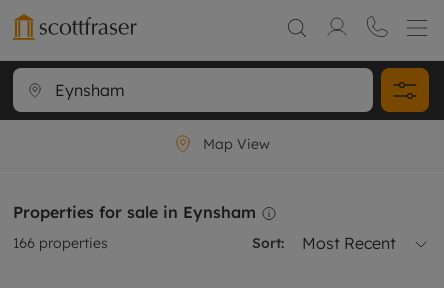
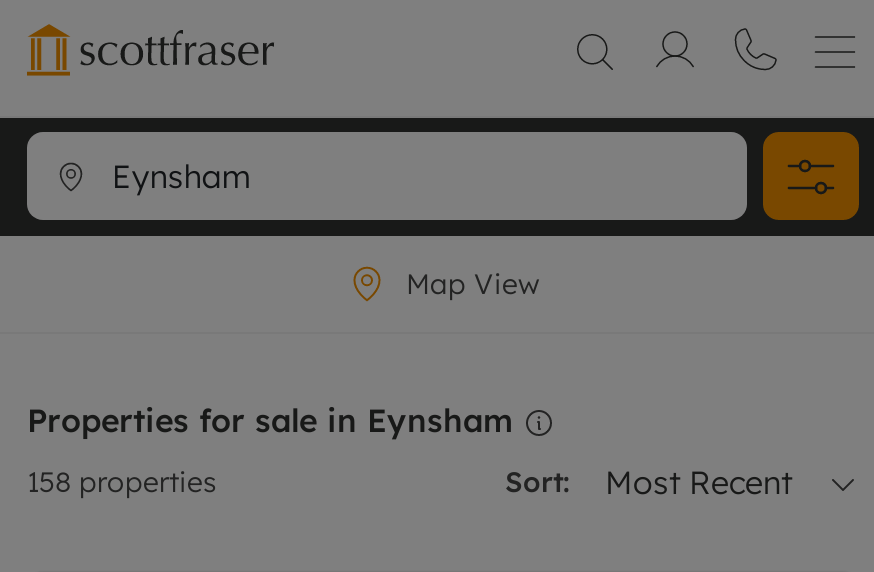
- 166 properties
+ 158 properties
